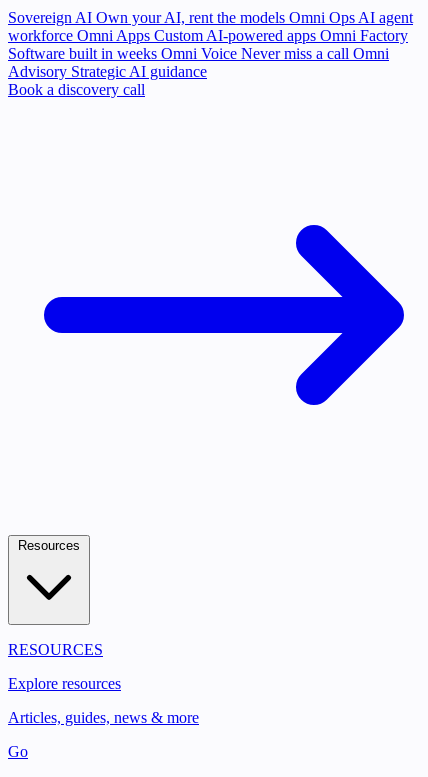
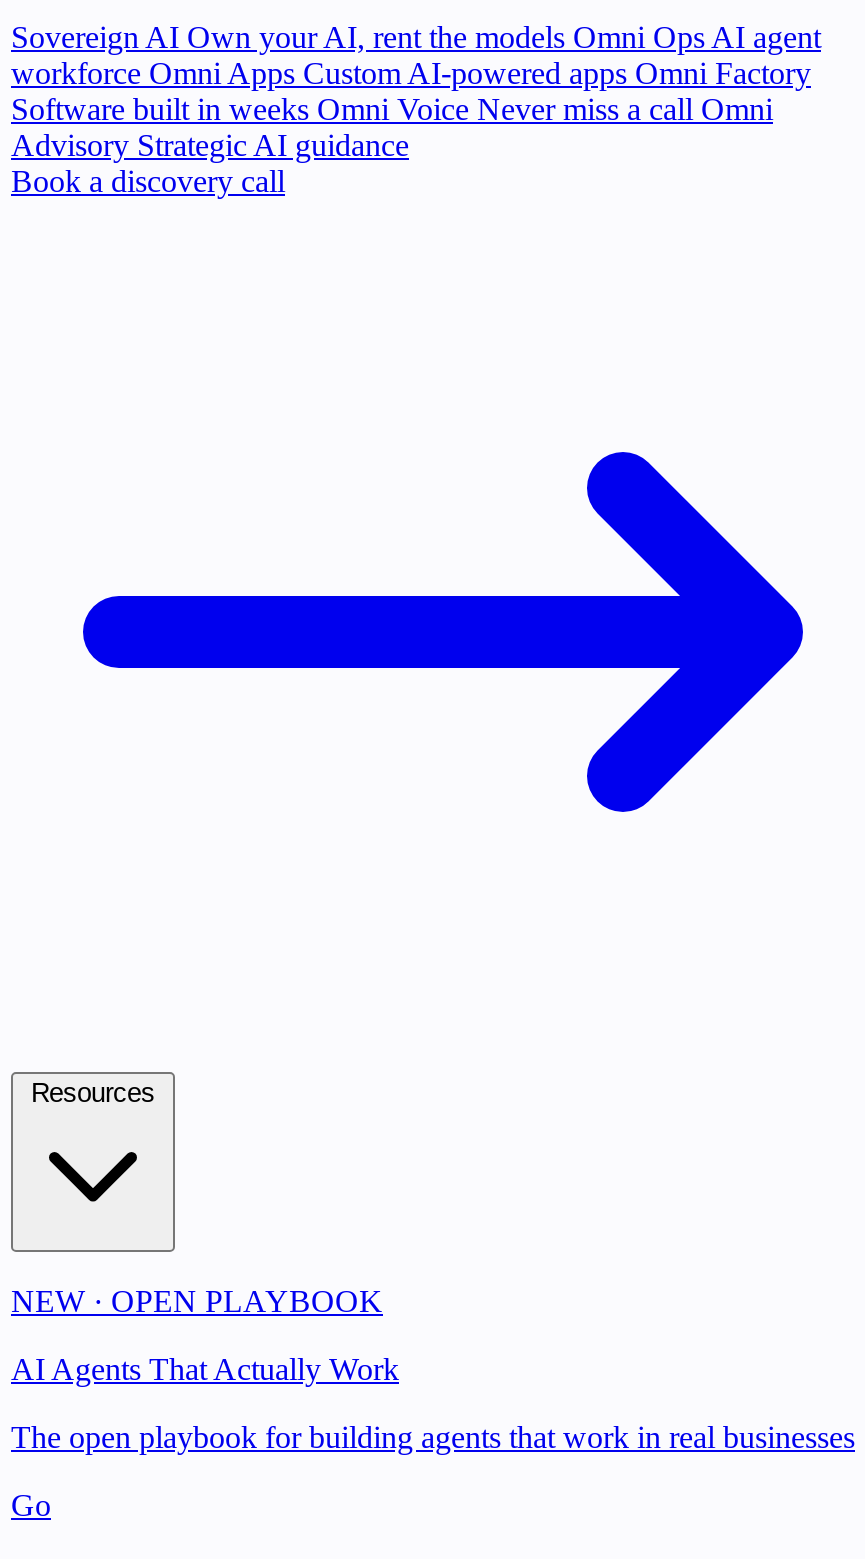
- RESOURCES
+ NEW · OPEN PLAYBOOK

- Explore resources
+ AI Agents That Actually Work

- Articles, guides, news & more
+ The open playbook for building agents that work in real businesses
